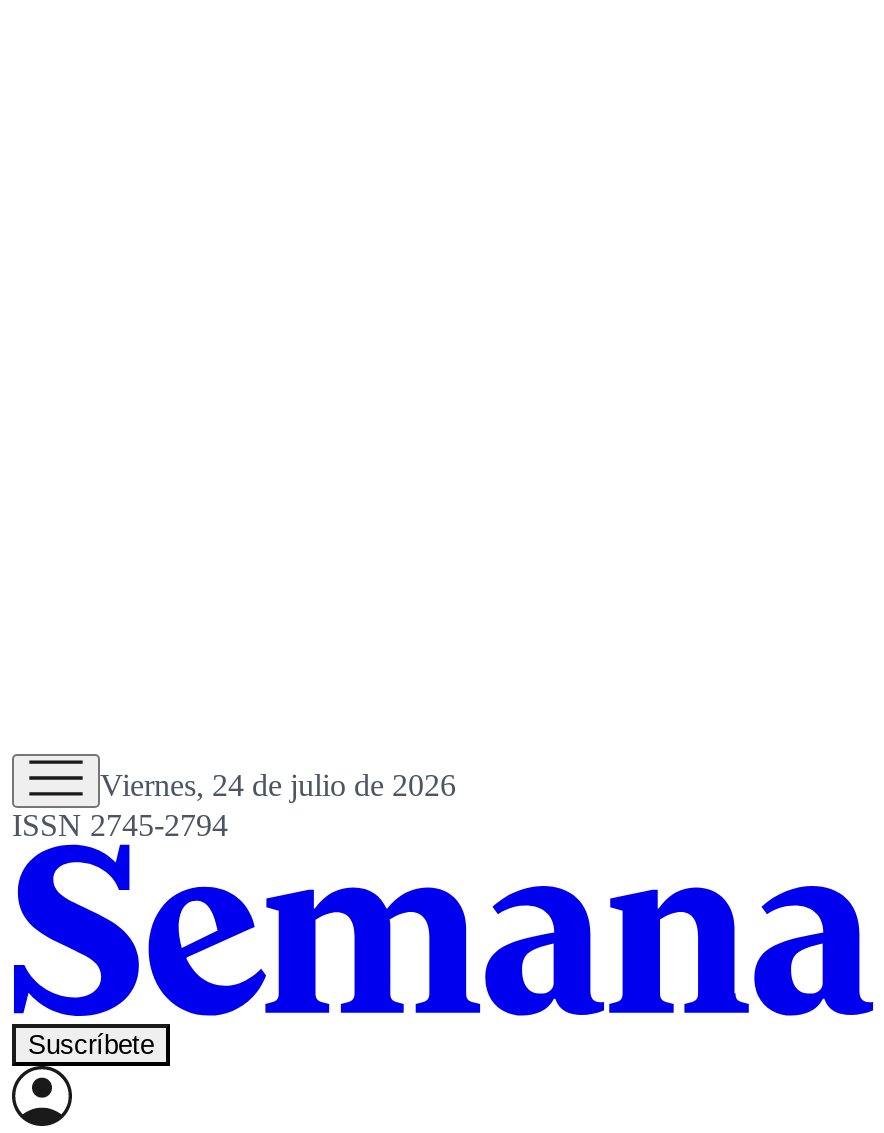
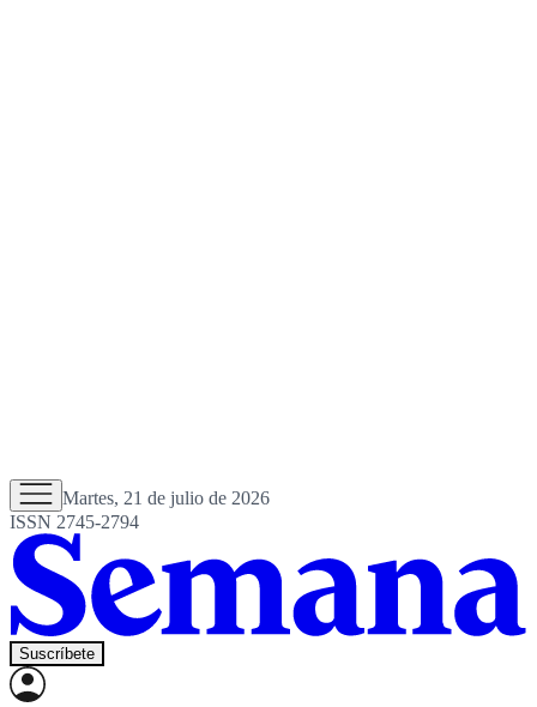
- Viernes, 24 de julio de 2026
+ Martes, 21 de julio de 2026
